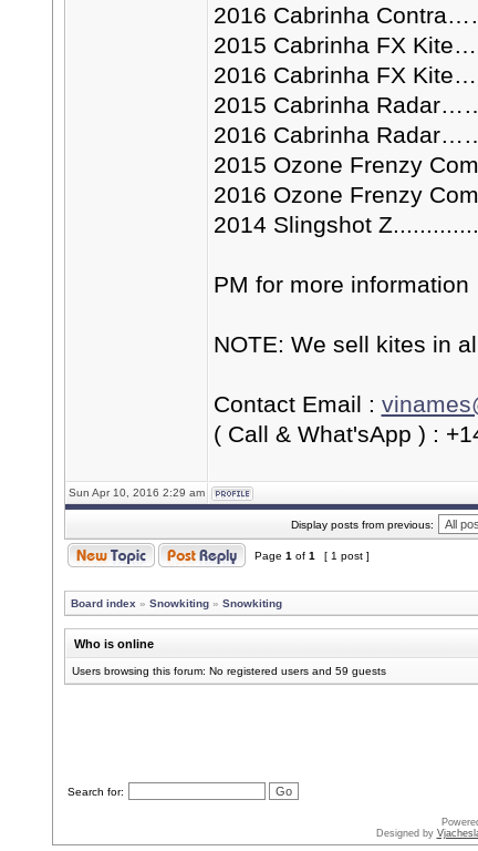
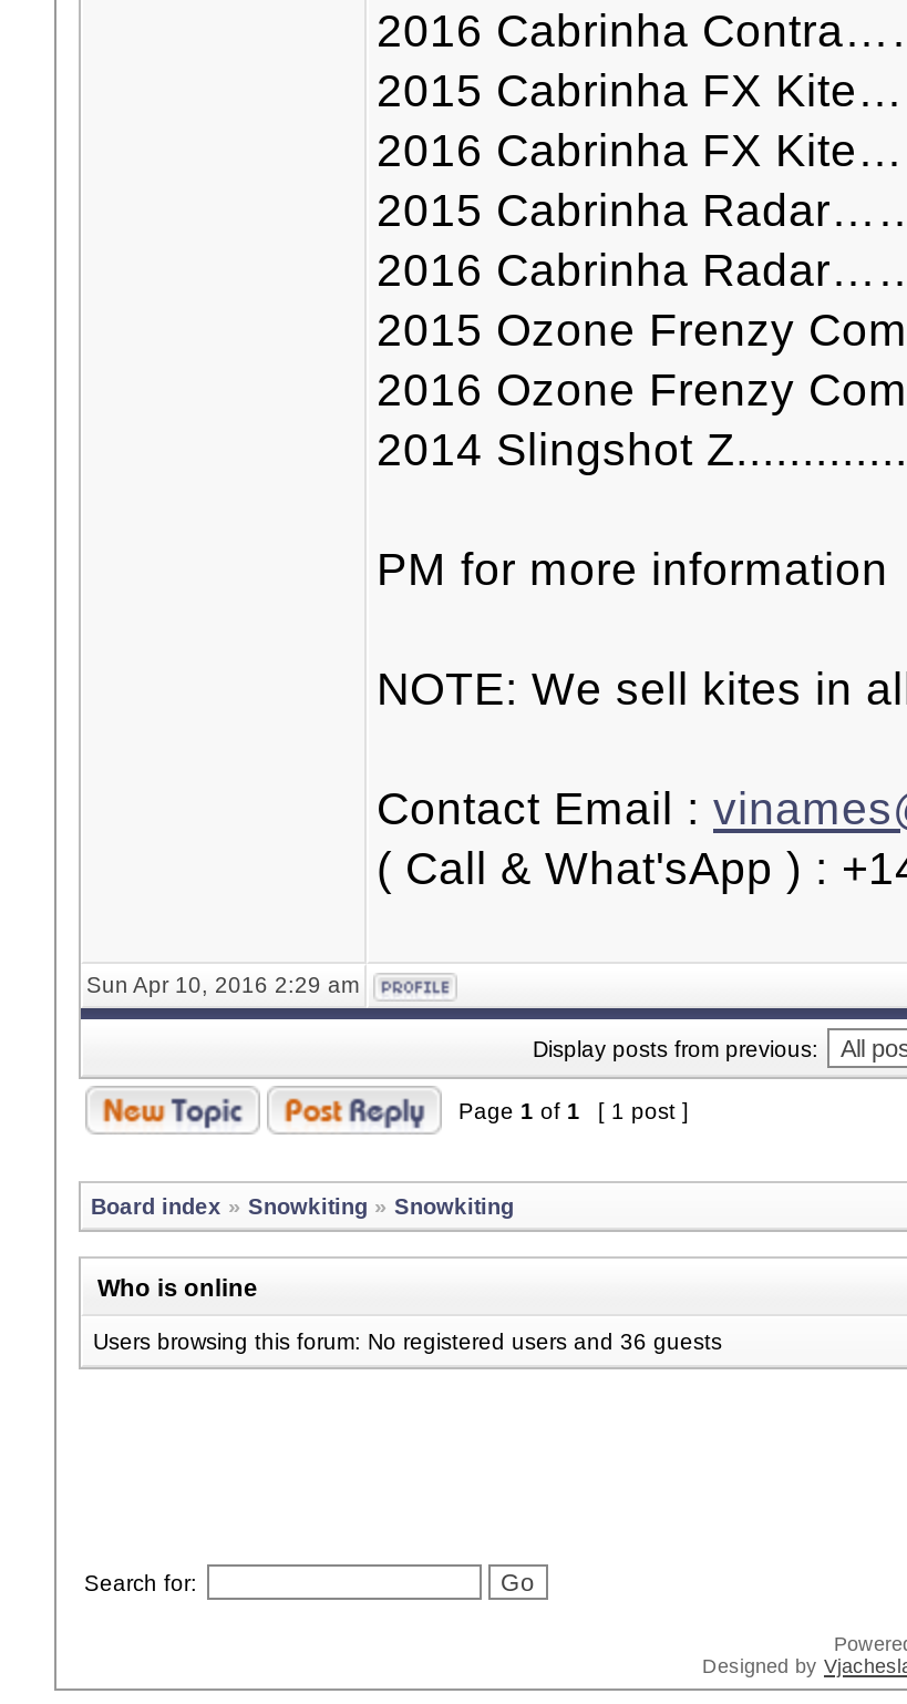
- Users browsing this forum: No registered users and 59 guests
+ Users browsing this forum: No registered users and 36 guests
